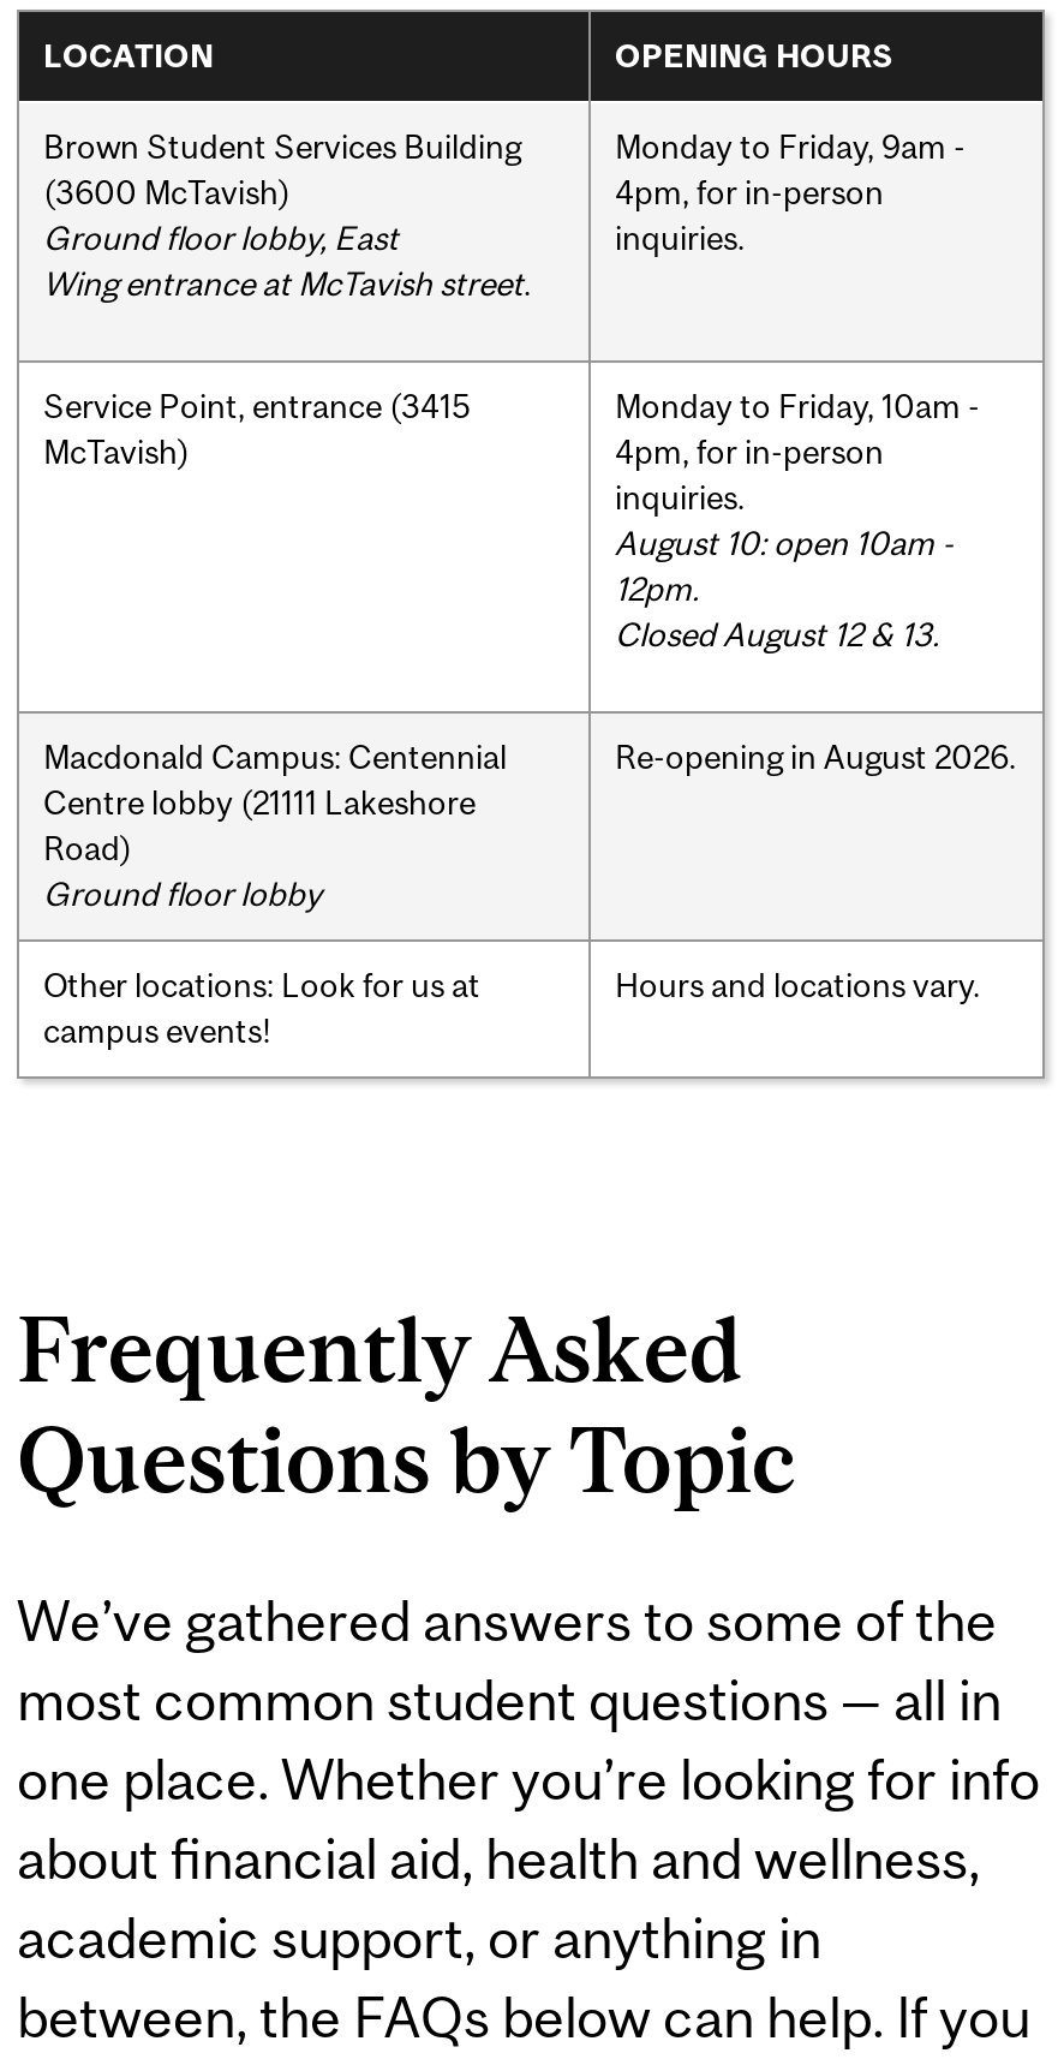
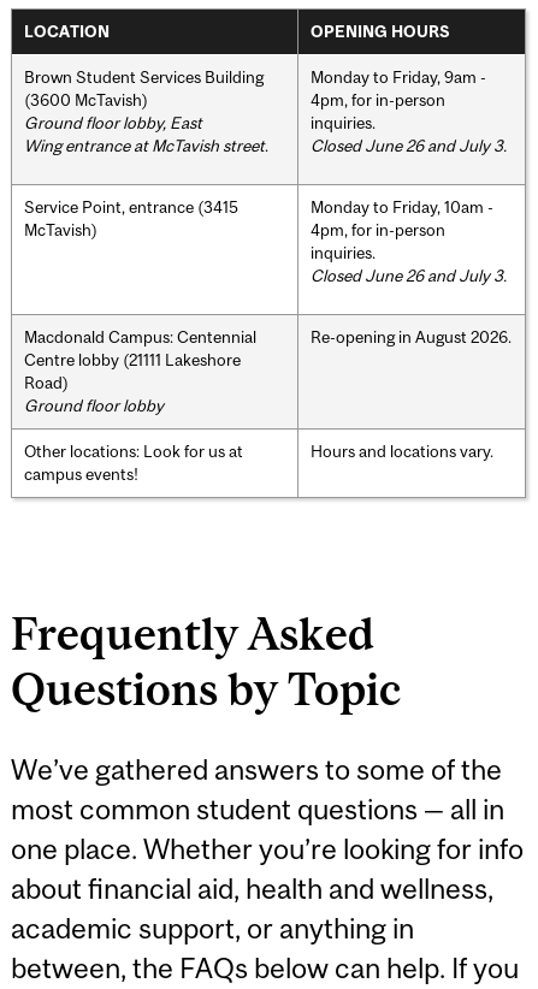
+ Closed June 26 and July 3.

- August 10: open 10am -
- 12pm.
- Closed August 12 & 13.
+ Closed June 26 and July 3.
